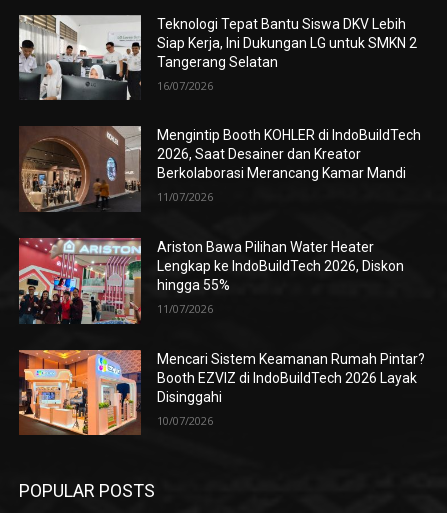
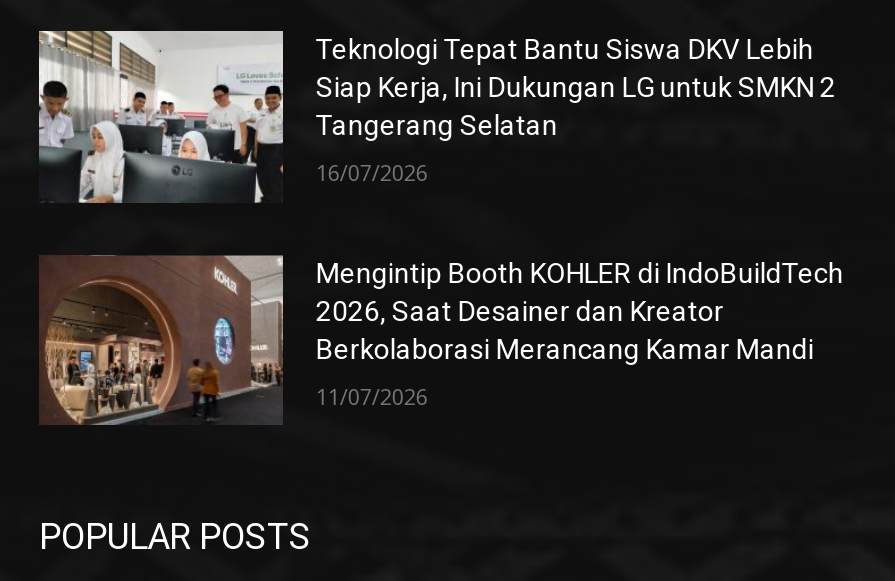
- [image]
- Ariston Bawa Pilihan Water Heater
- Lengkap ke IndoBuildTech 2026, Diskon
- hingga 55%
- 11/07/2026
- Mencari Sistem Keamanan Rumah Pintar?
- Booth EZVIZ di IndoBuildTech 2026 Layak
- Disinggahi
- 10/07/2026

- [image]
